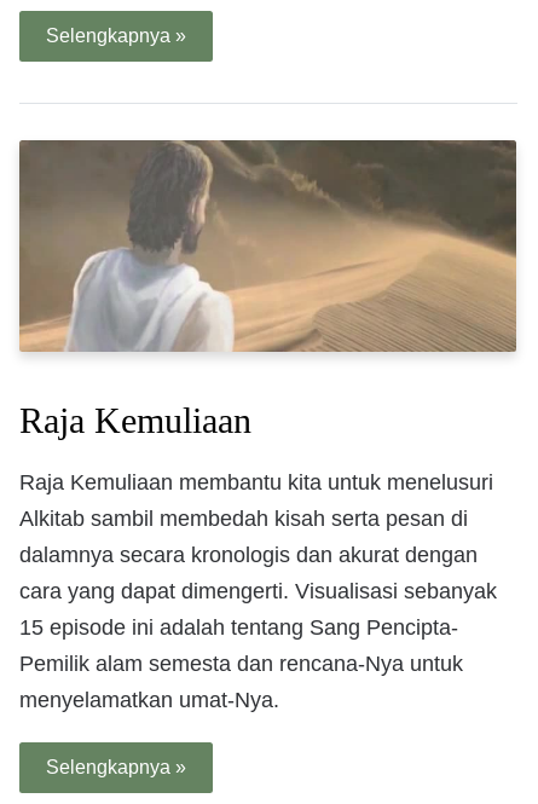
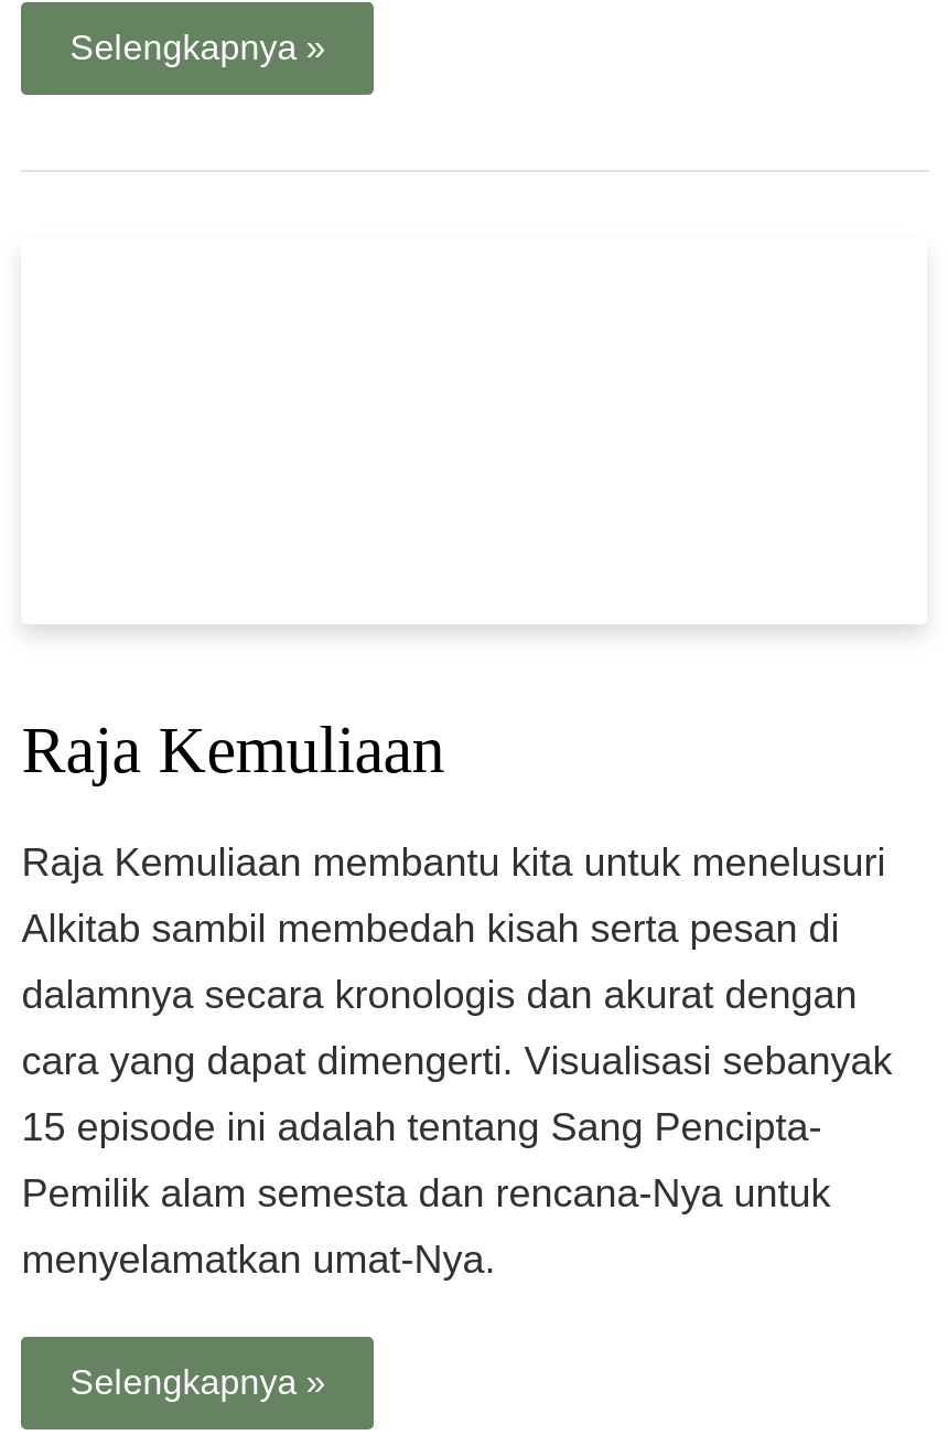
- [image]
